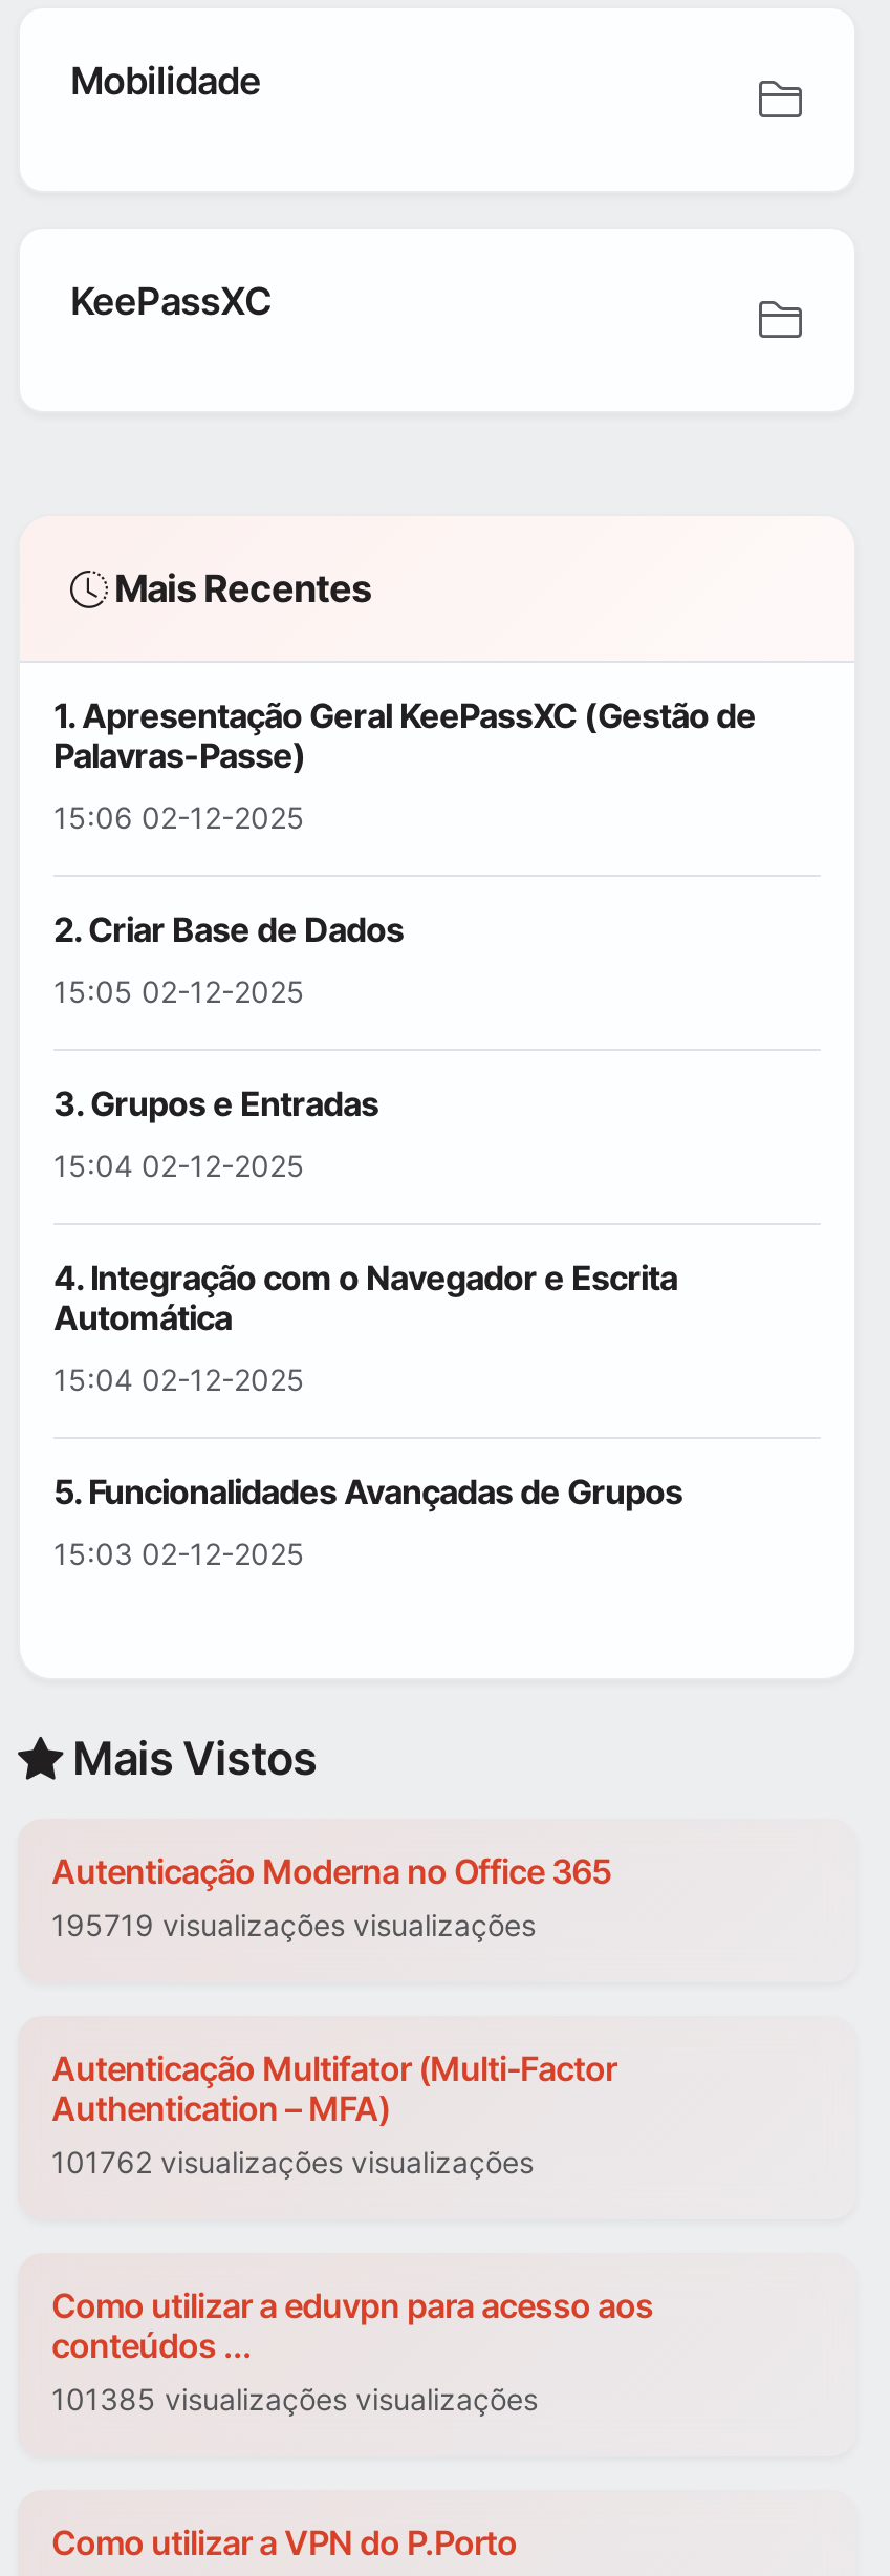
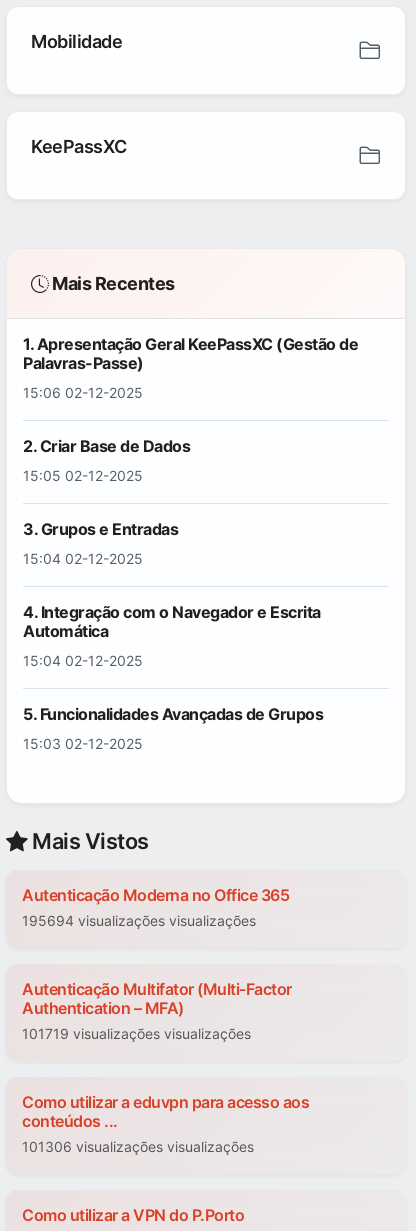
- 195719 visualizações visualizações
+ 195694 visualizações visualizações

- 101762 visualizações visualizações
+ 101719 visualizações visualizações

- 101385 visualizações visualizações
+ 101306 visualizações visualizações
